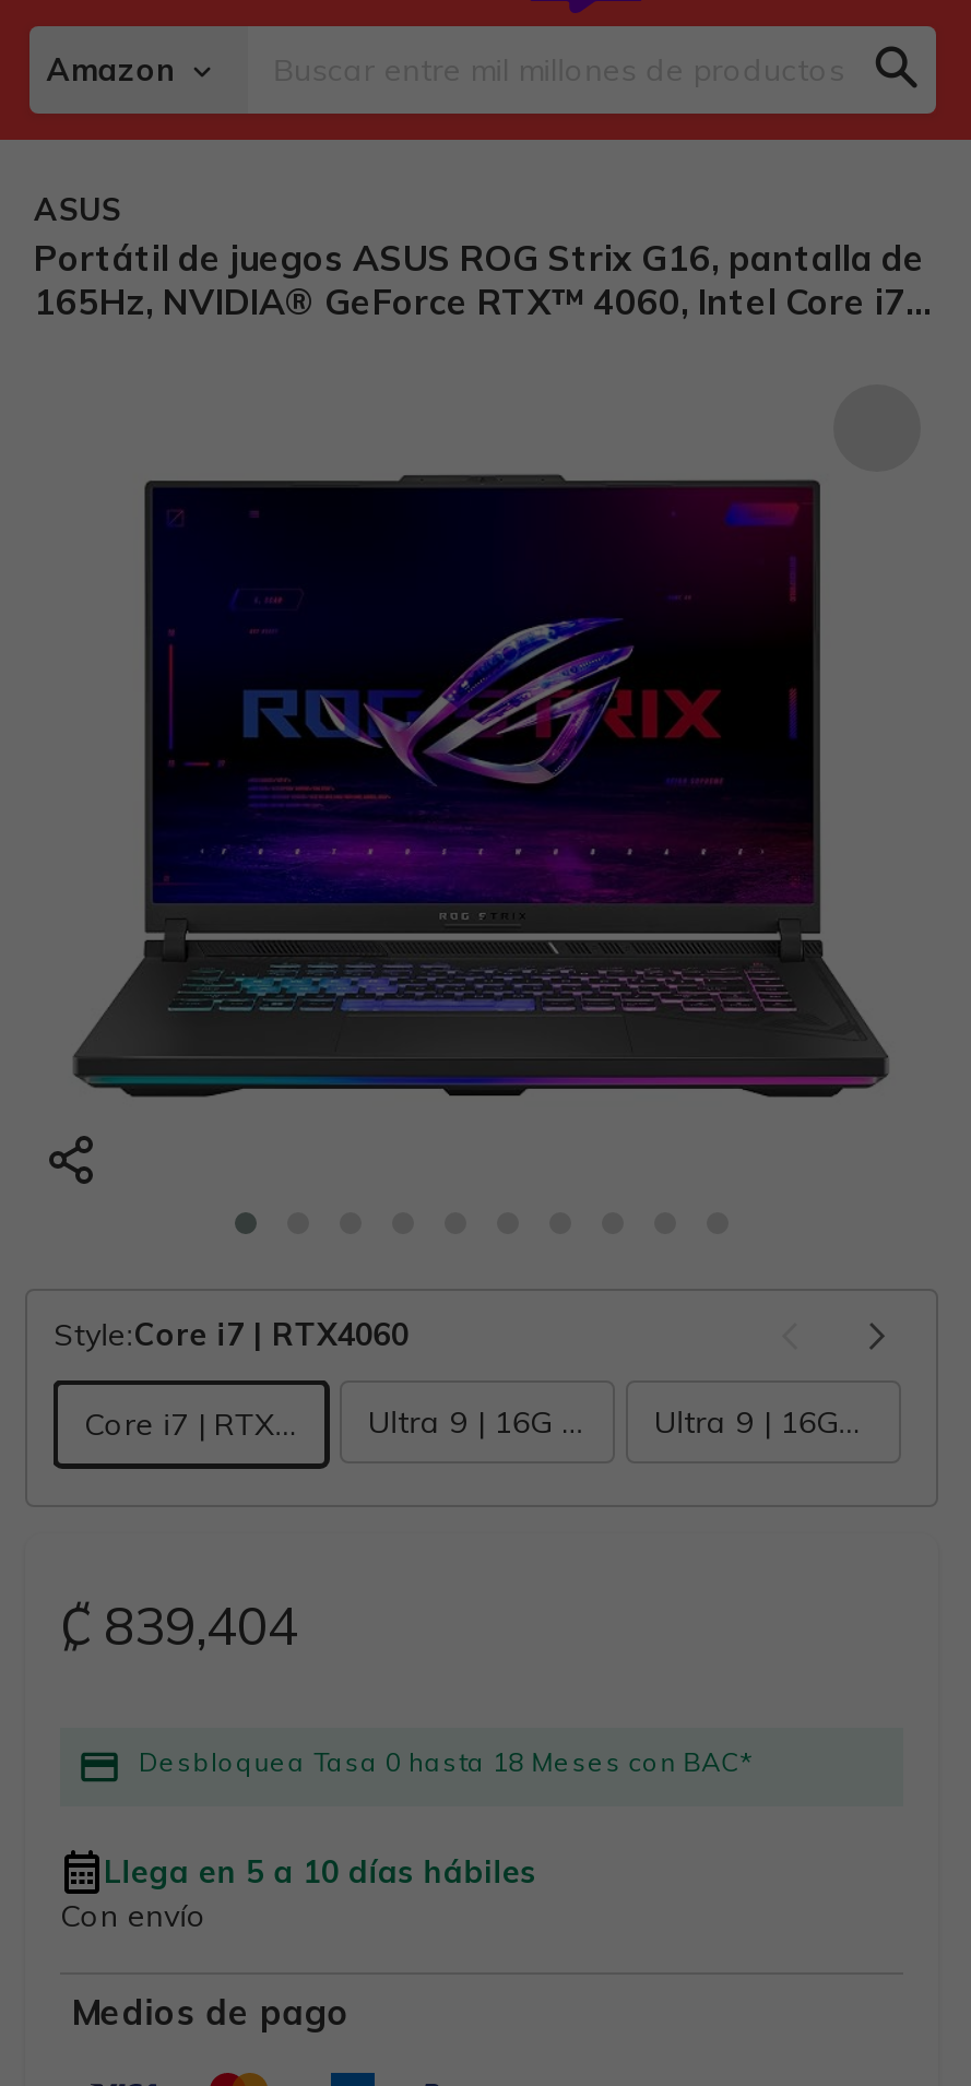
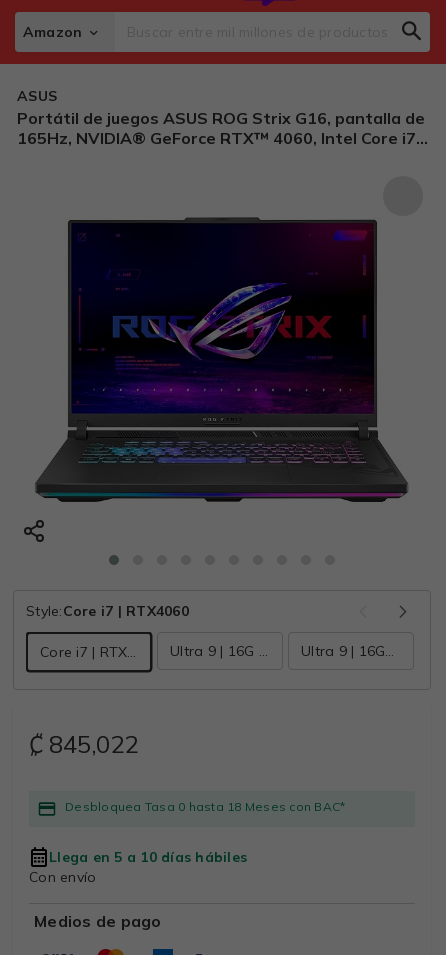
- ₡ 839,404
+ ₡ 845,022
